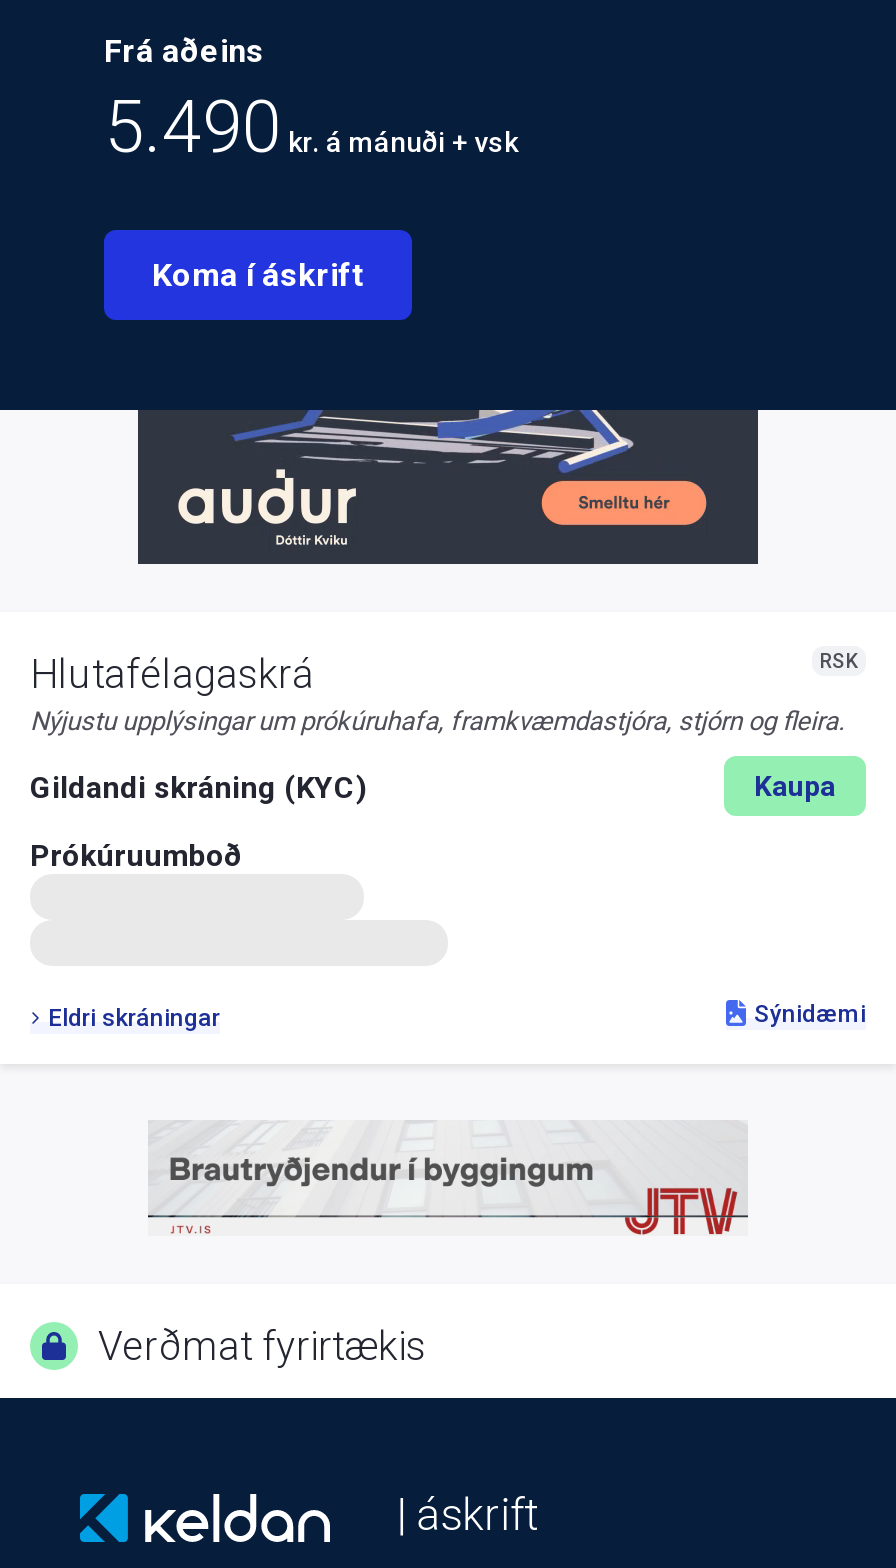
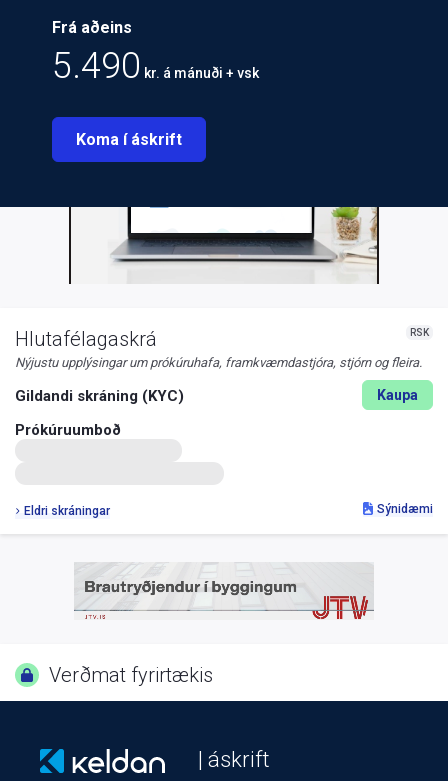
- [image]
+ [image]
